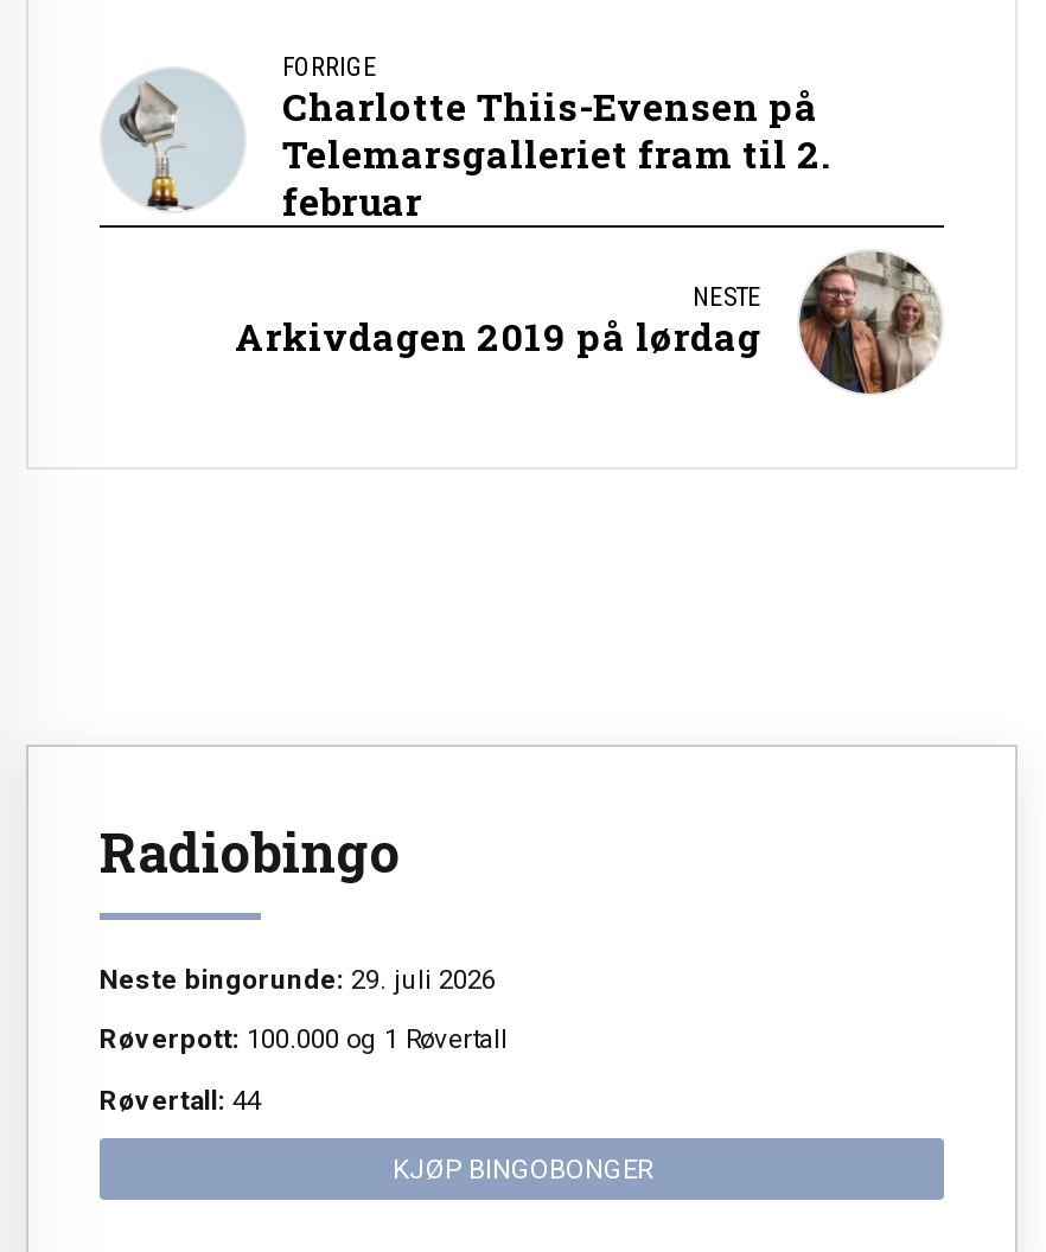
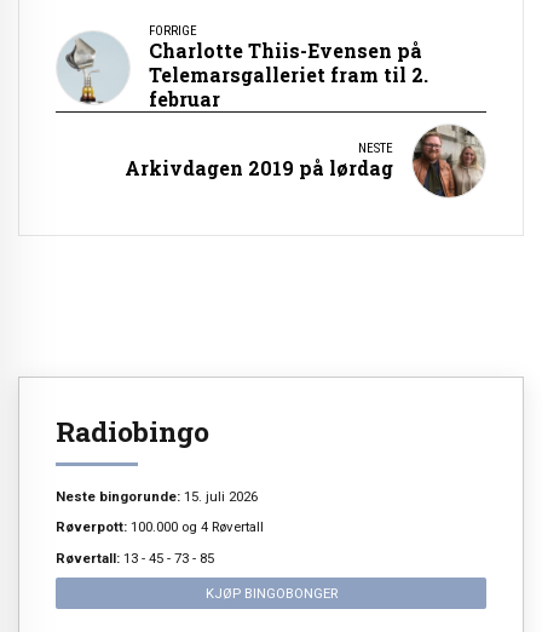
- Neste bingorunde: 29. juli 2026
+ Neste bingorunde: 15. juli 2026

- Røverpott: 100.000 og 1 Røvertall
+ Røverpott: 100.000 og 4 Røvertall

- Røvertall: 44
+ Røvertall: 13 - 45 - 73 - 85
